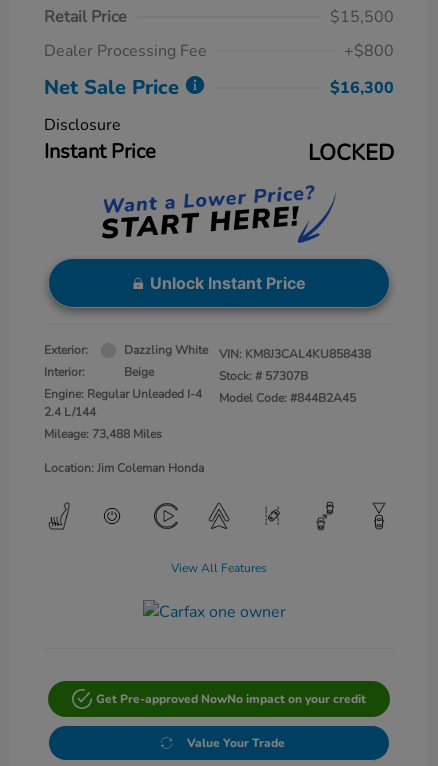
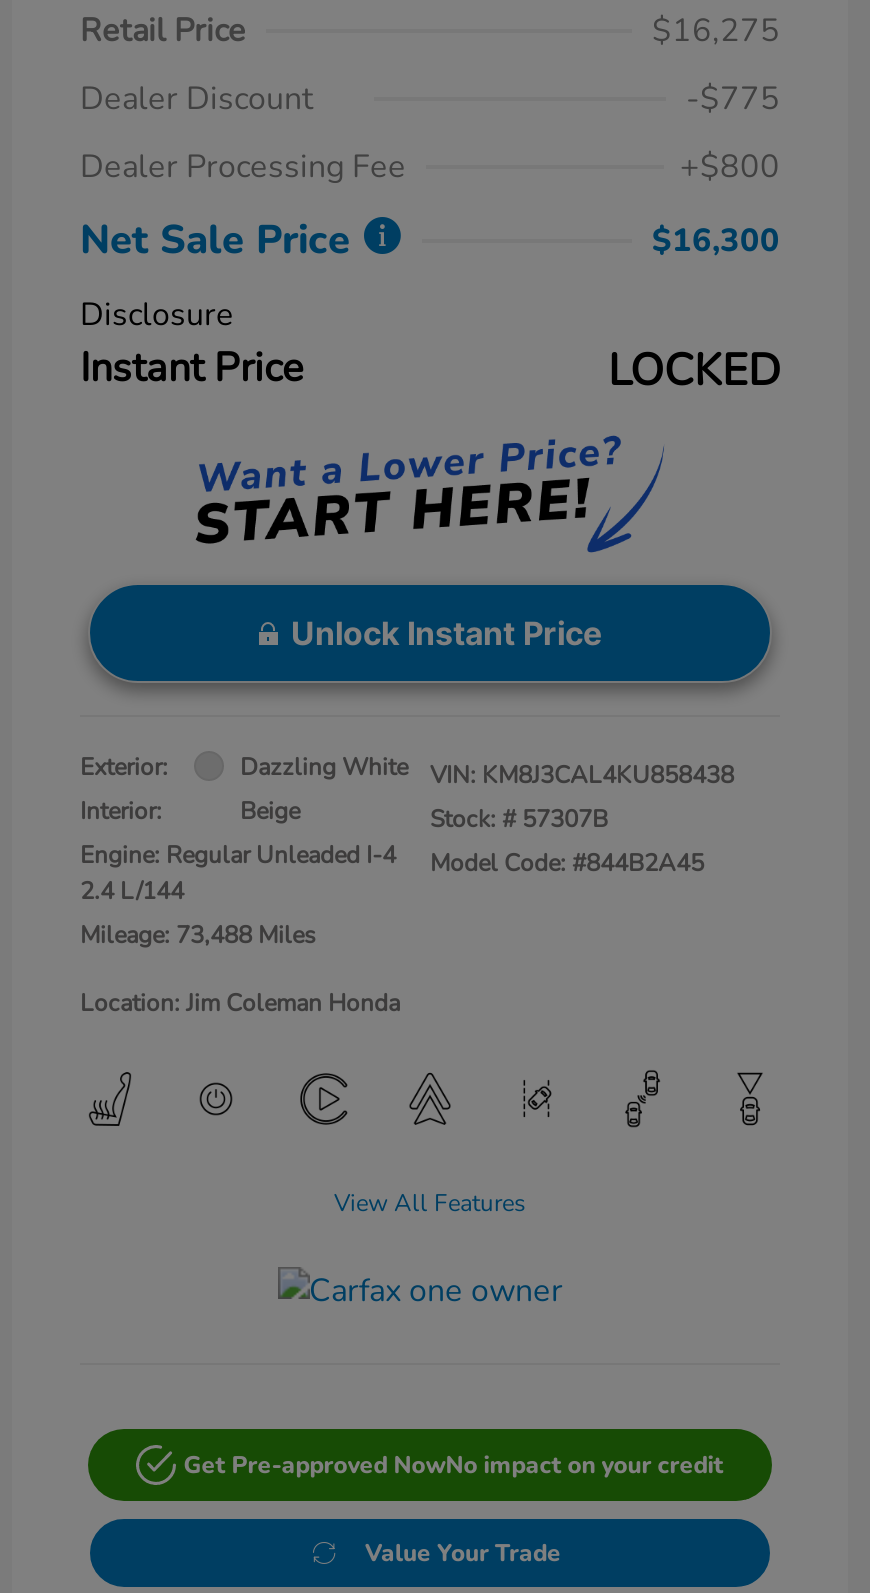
- $15,500
+ $16,275
+ Dealer Discount
+ -$775
